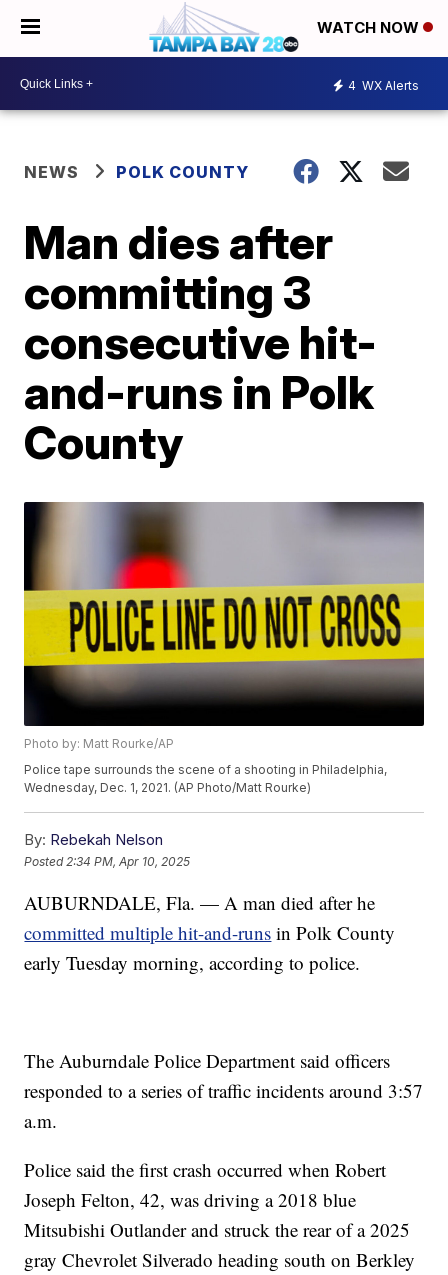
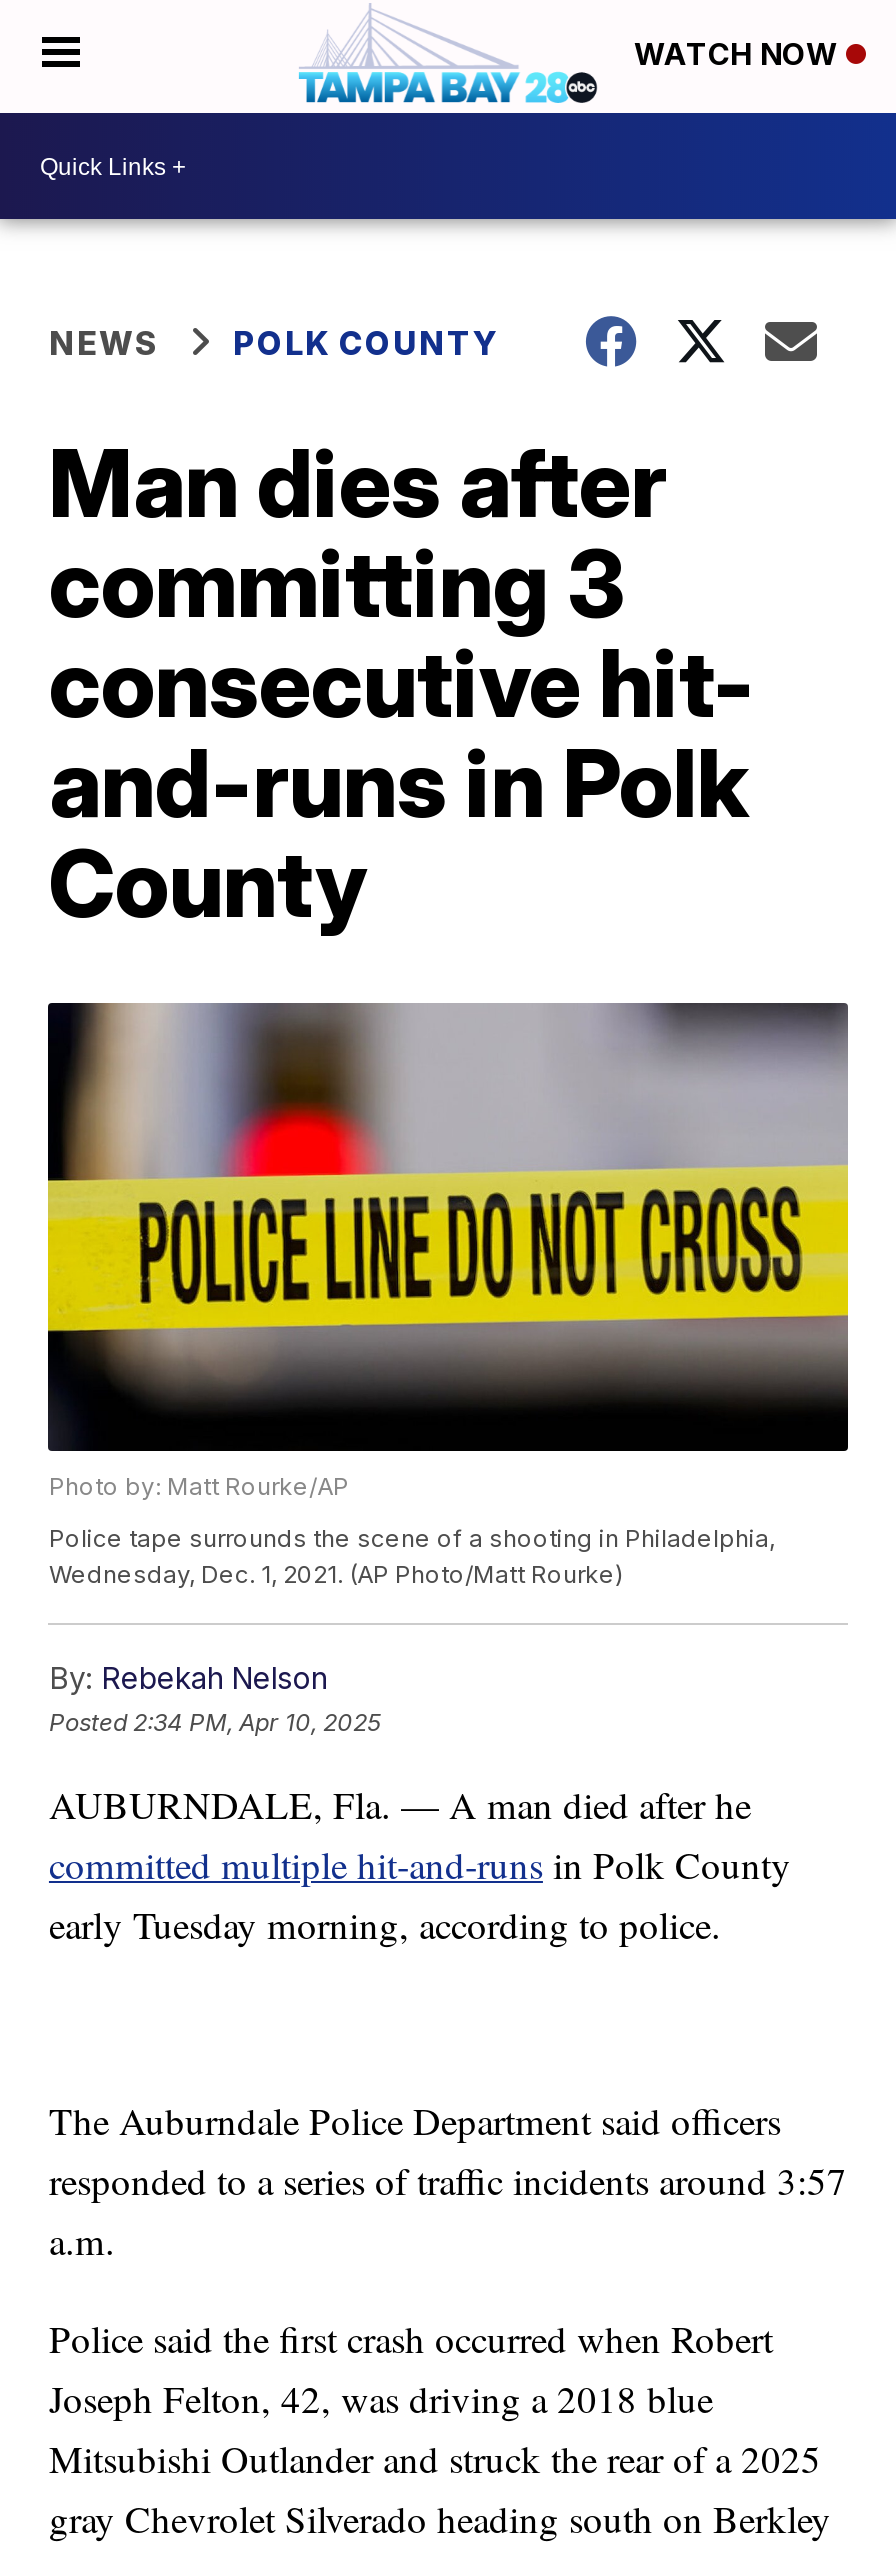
- 4 WX Alerts
